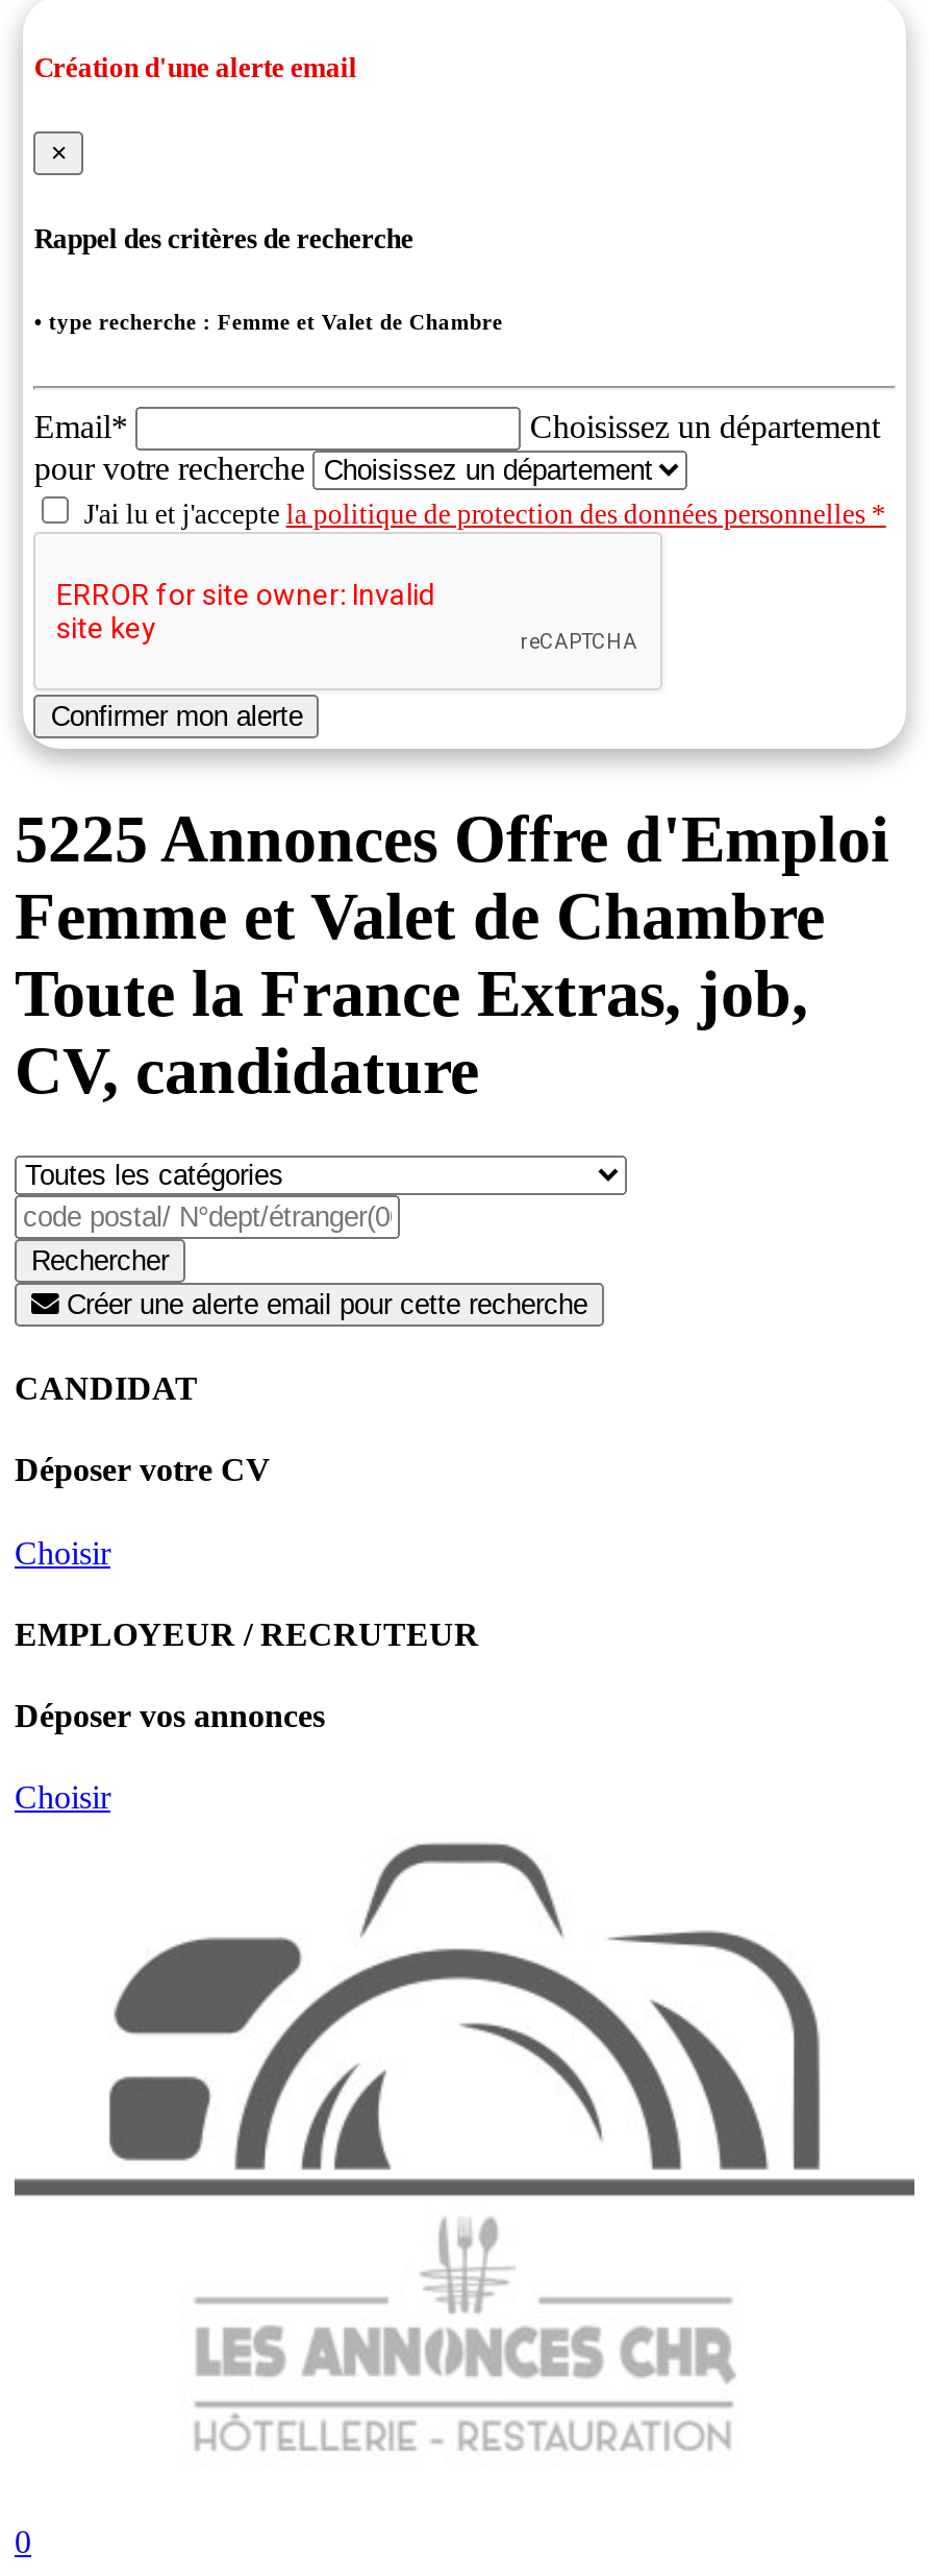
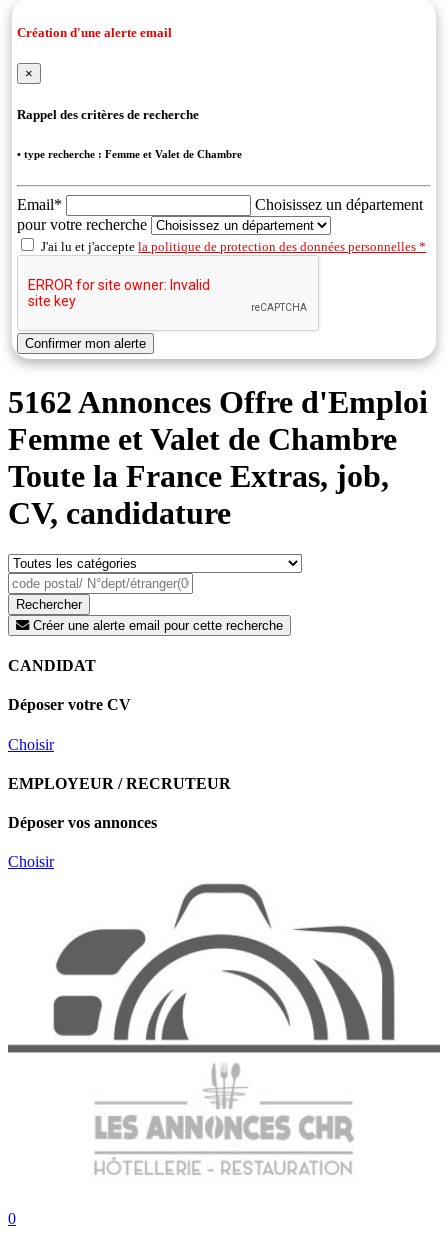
- 5225 Annonces Offre d'Emploi
+ 5162 Annonces Offre d'Emploi
